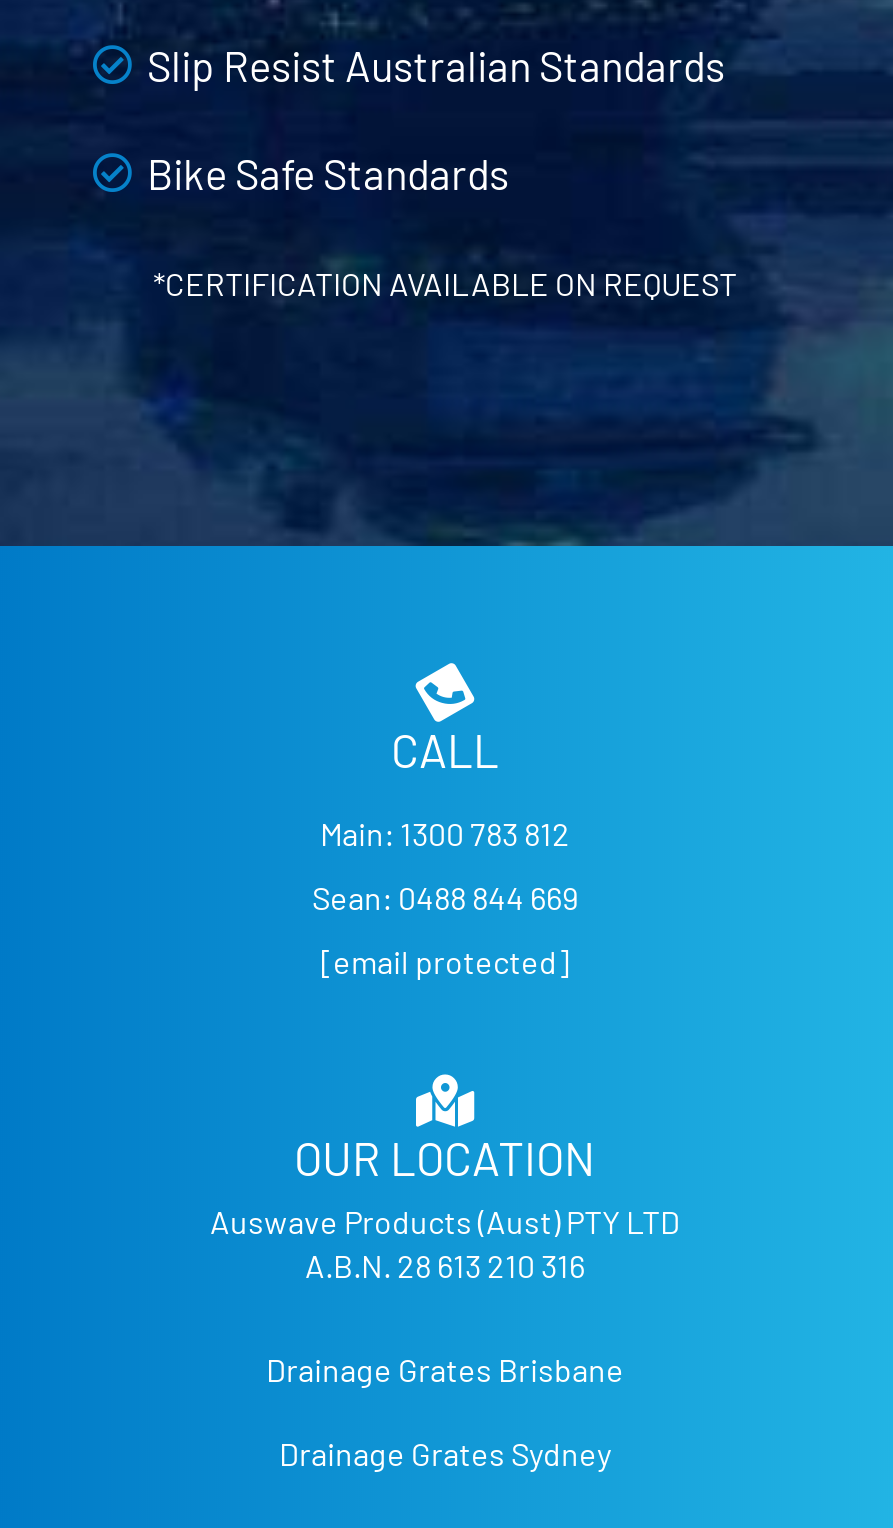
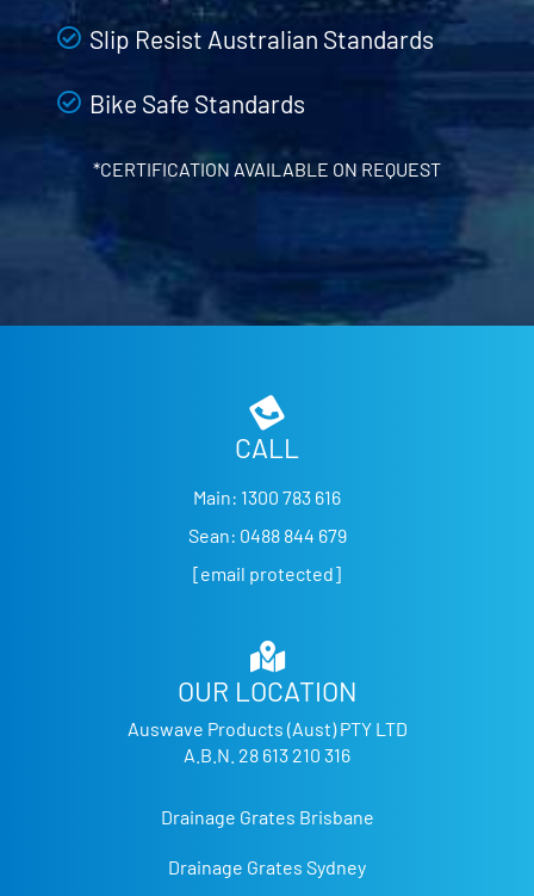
- Main: 1300 783 812
+ Main: 1300 783 616

- Sean: 0488 844 669
+ Sean: 0488 844 679
